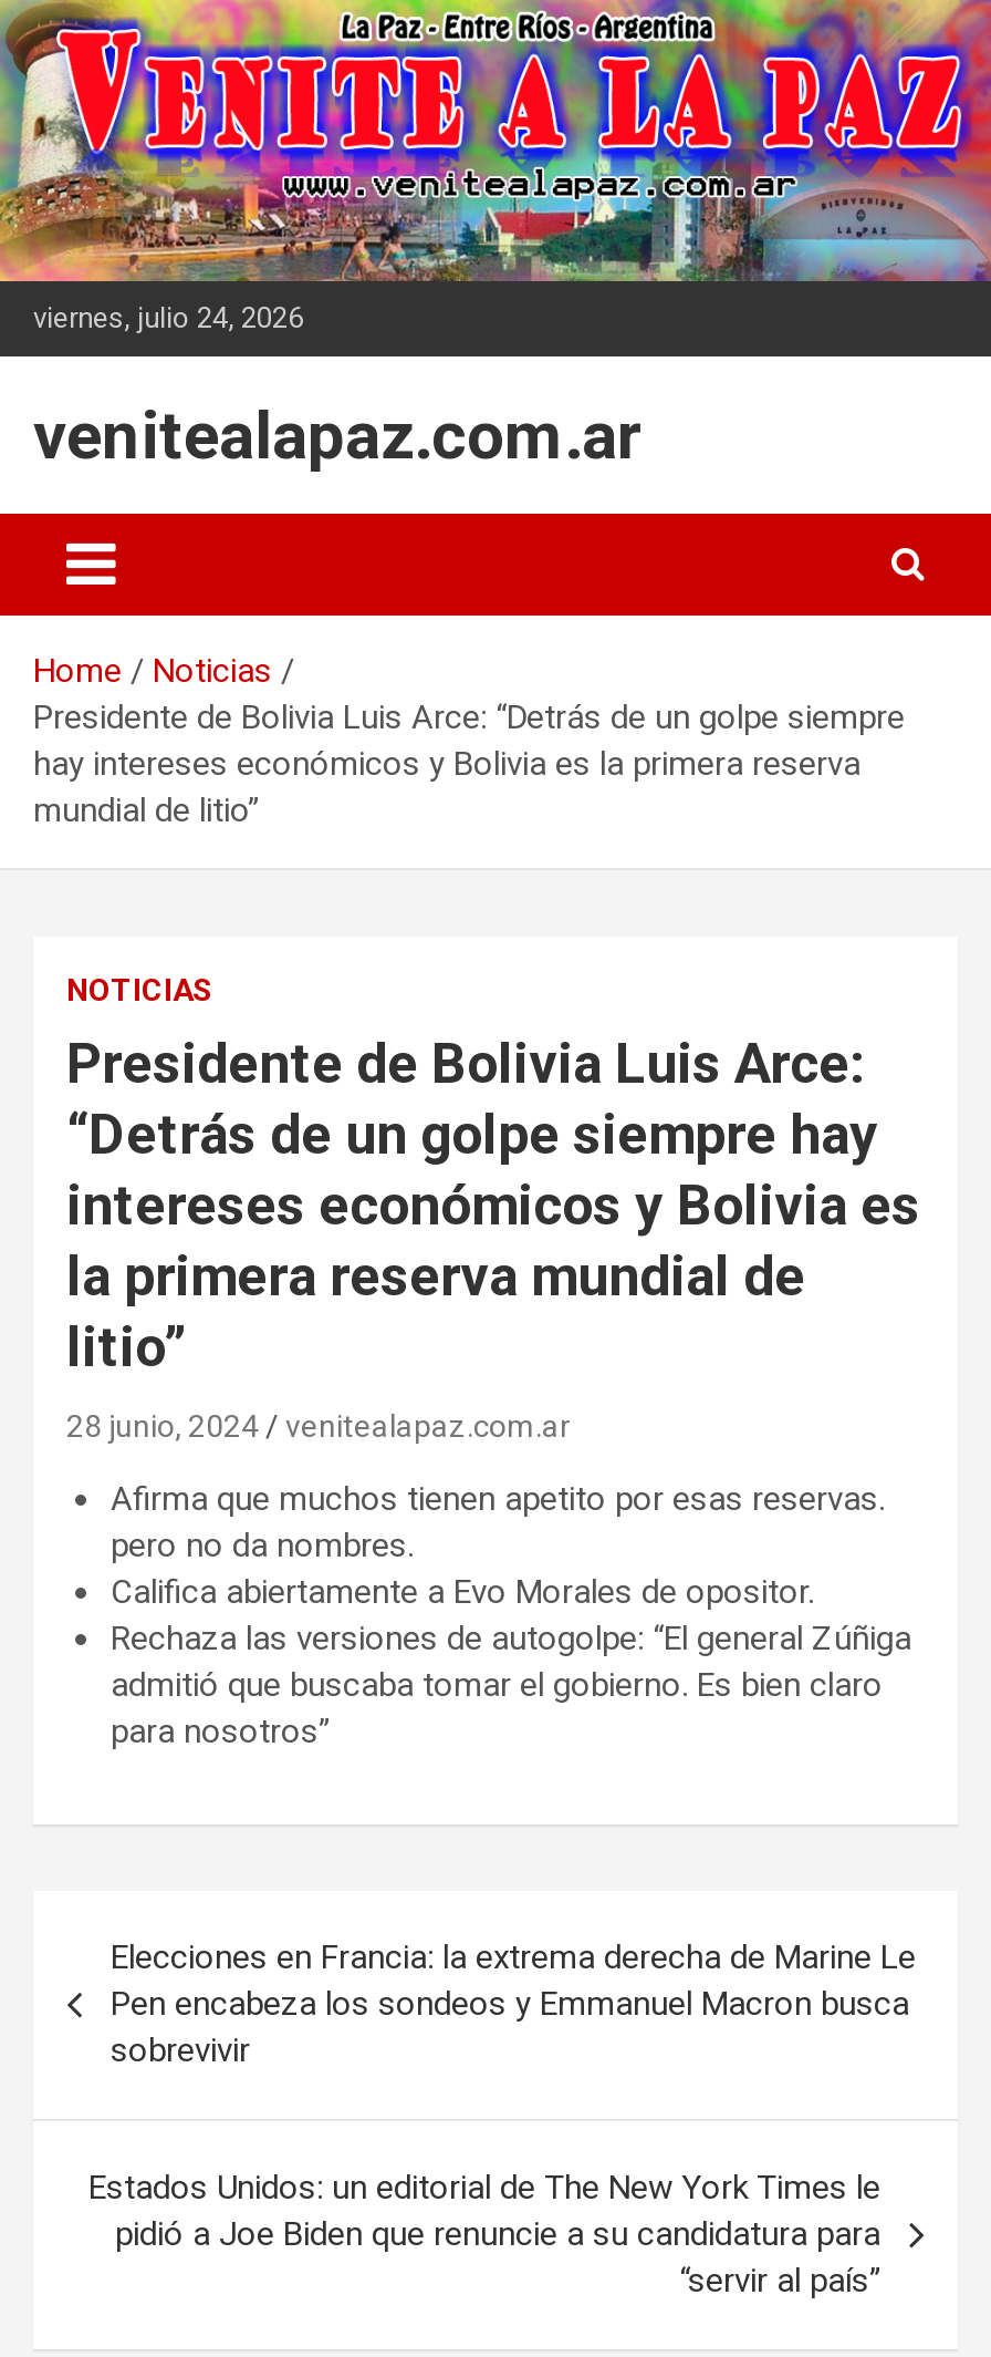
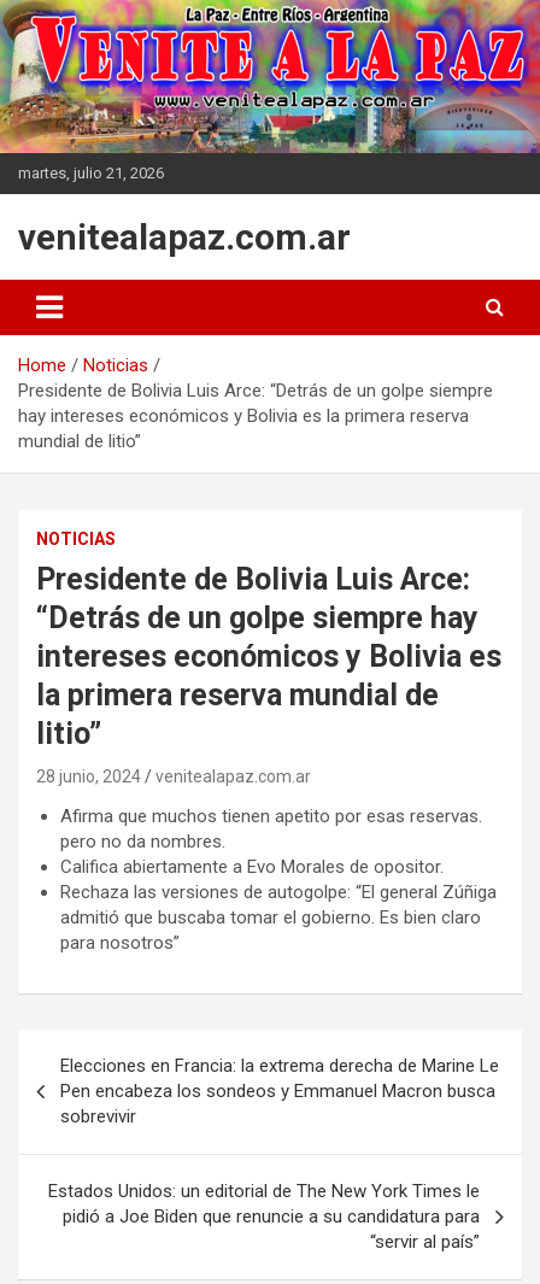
- viernes, julio 24, 2026
+ martes, julio 21, 2026
